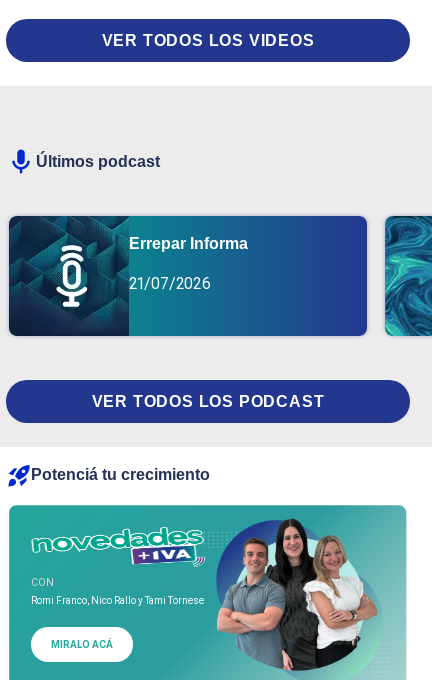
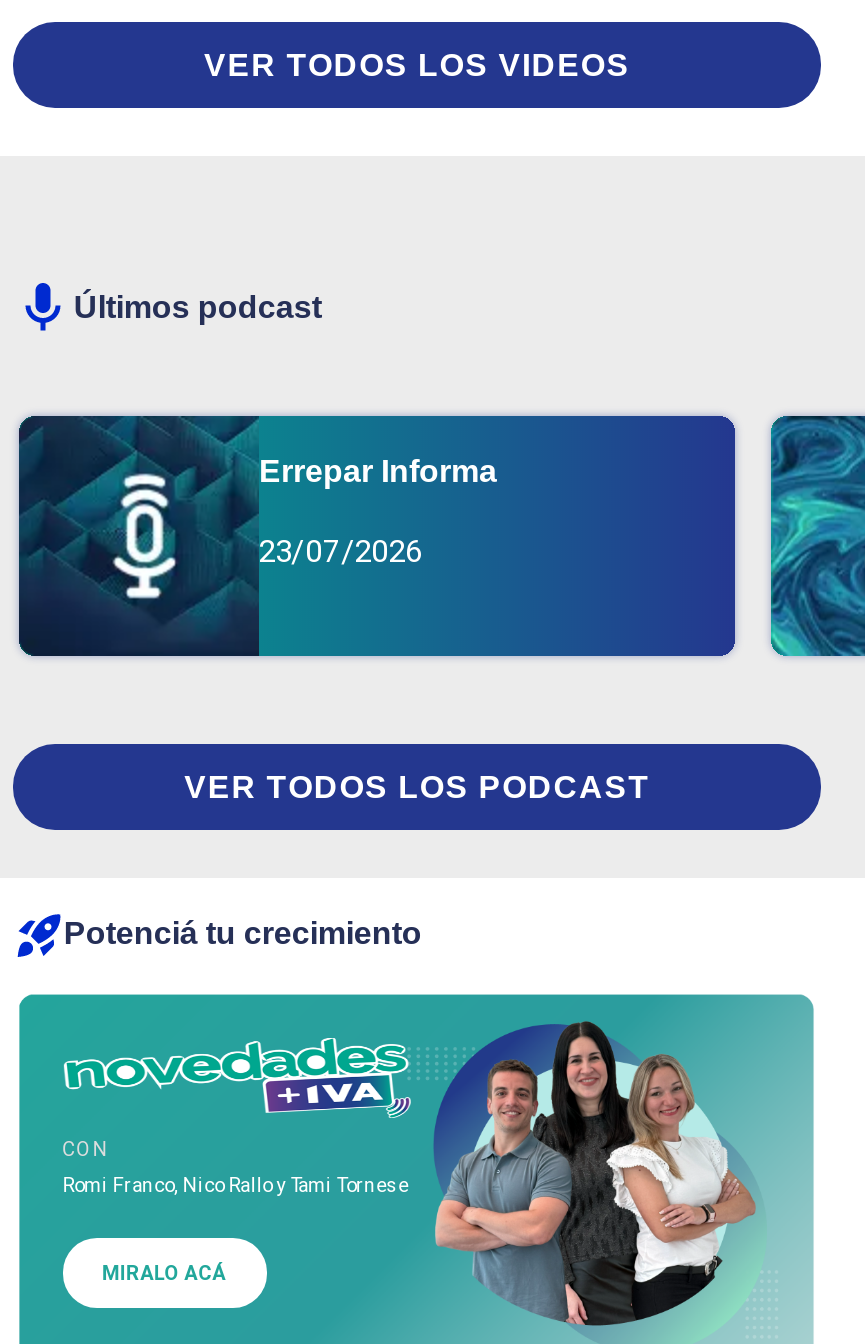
- 21/07/2026
+ 23/07/2026
